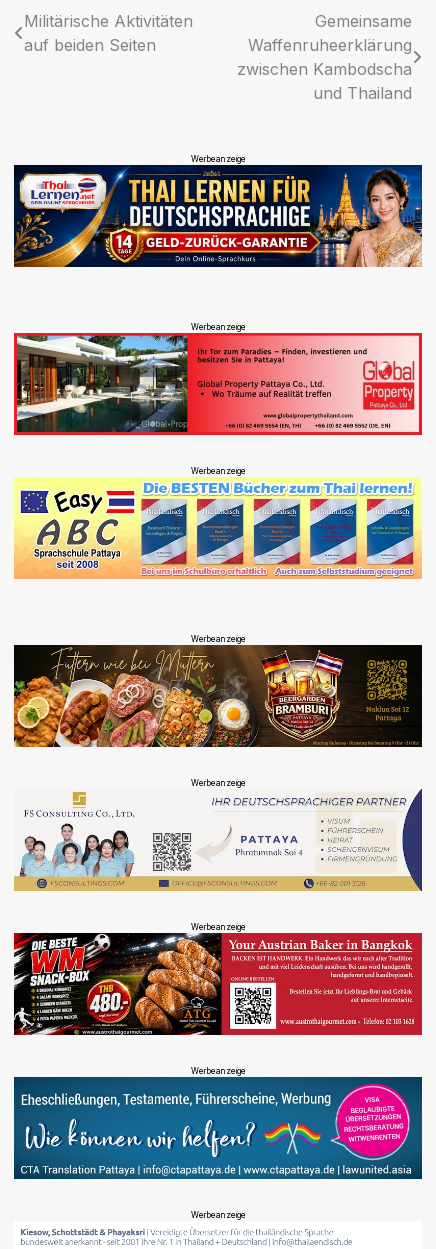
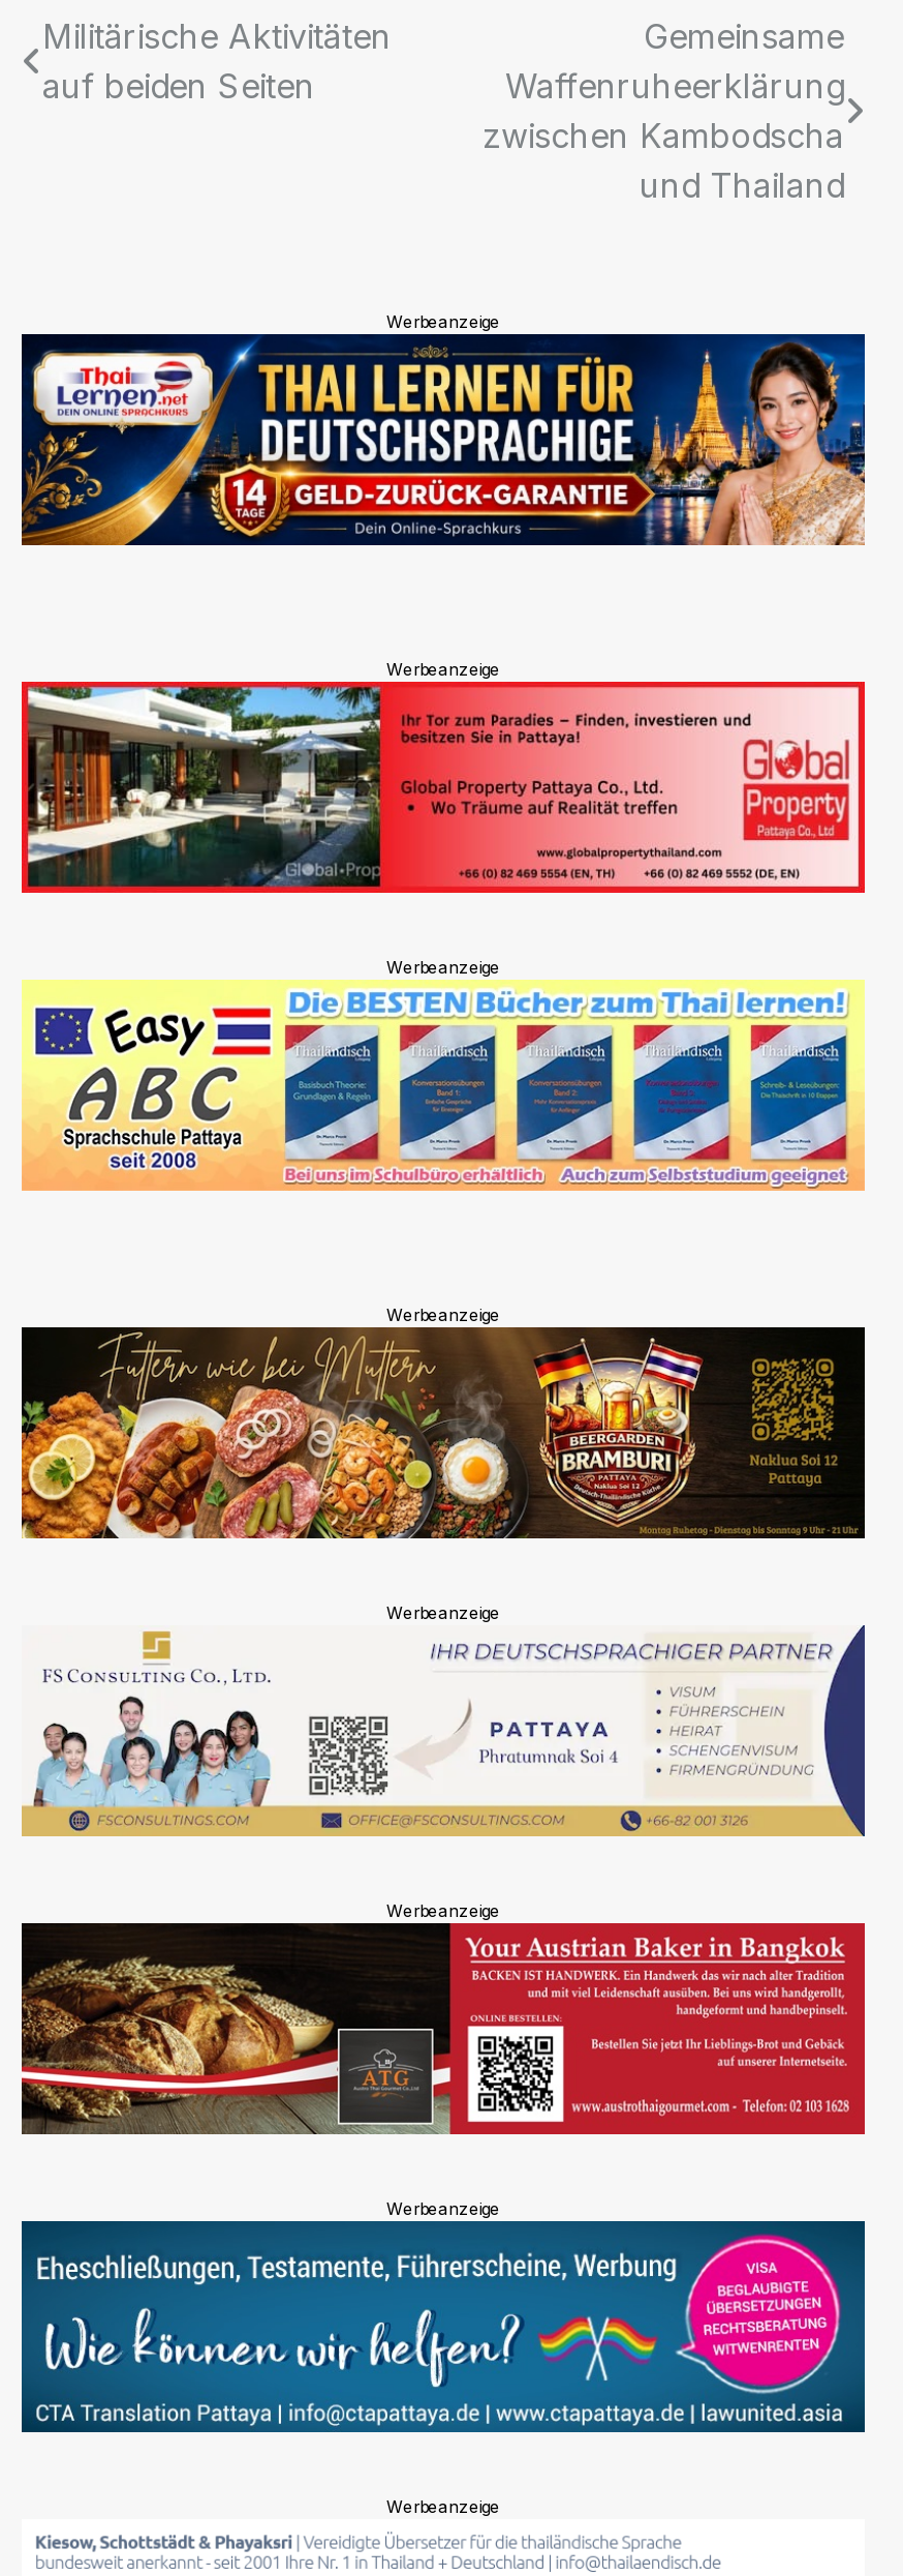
- [image]
+ [image]
